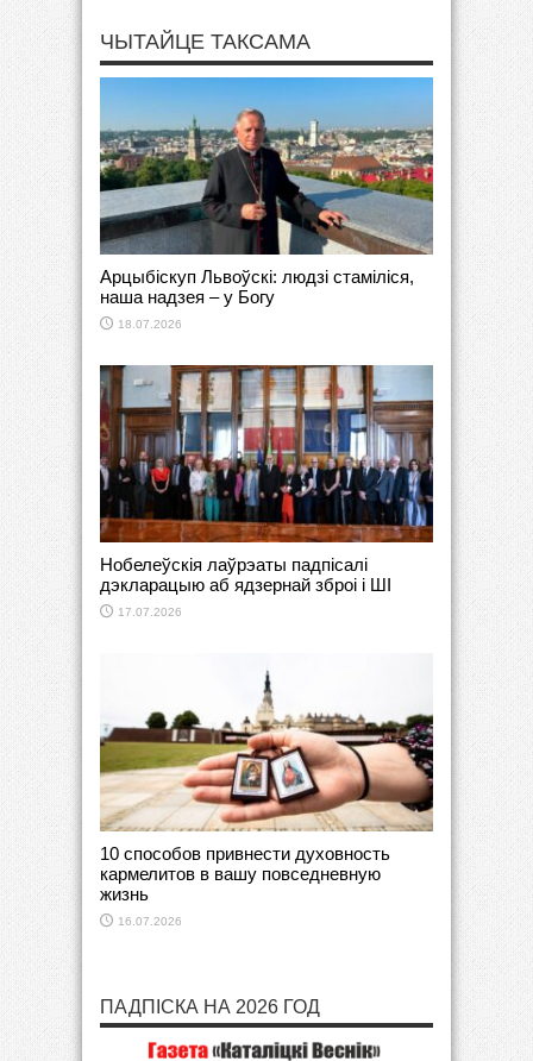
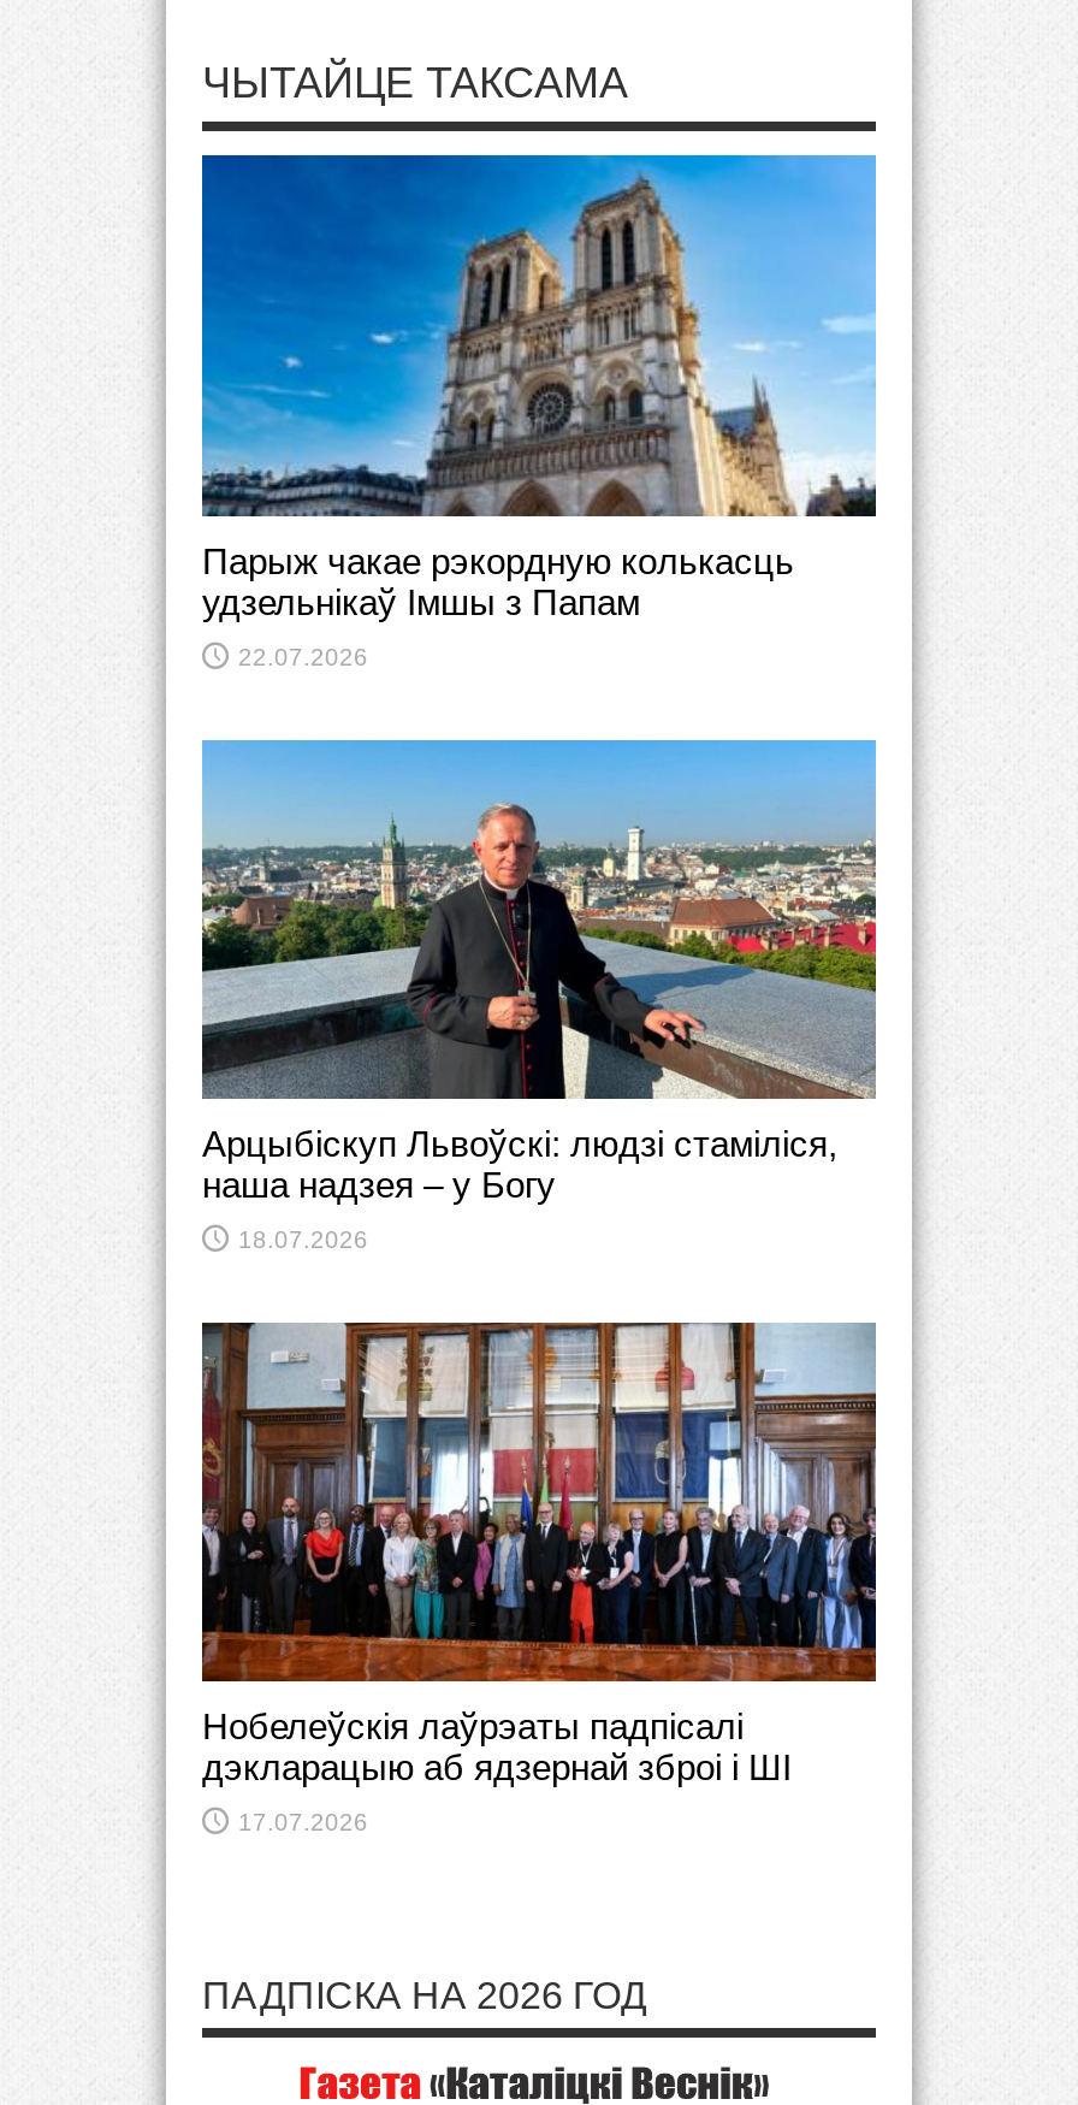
+ [image]
+ Парыж чакае рэкордную колькасць
+ удзельнікаў Імшы з Папам
+ 22.07.2026

moved down: [image] | Арцыбіскуп Львоўскі: людзі стаміліся, | наша надзея – у Богу | 18.07.2026 | Нобелеўскія лаўрэаты падпісалі | дэкларацыю аб ядзернай зброі і ШІ | 17.07.2026

- [image]
- 10 способов привнести духовность
- кармелитов в вашу повседневную
- жизнь
- 16.07.2026
